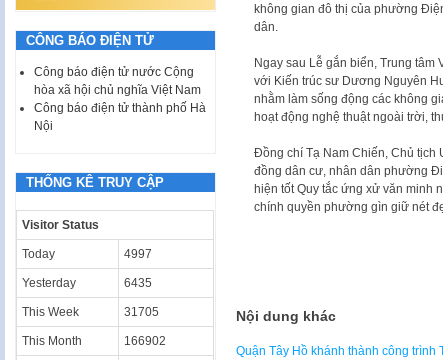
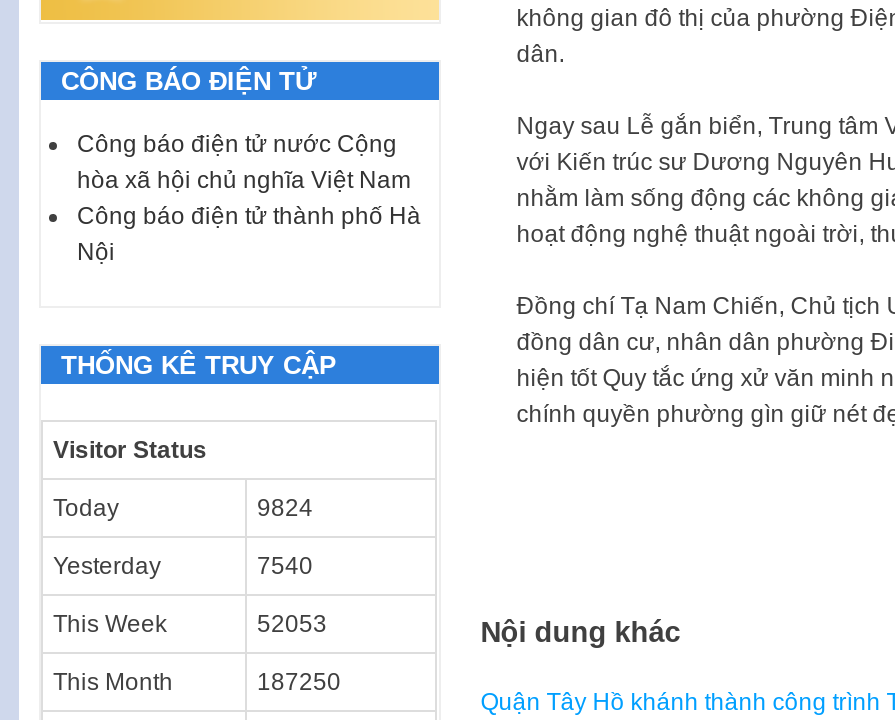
- 4997
+ 9824

- 6435
+ 7540

- 31705
+ 52053

- 166902
+ 187250
